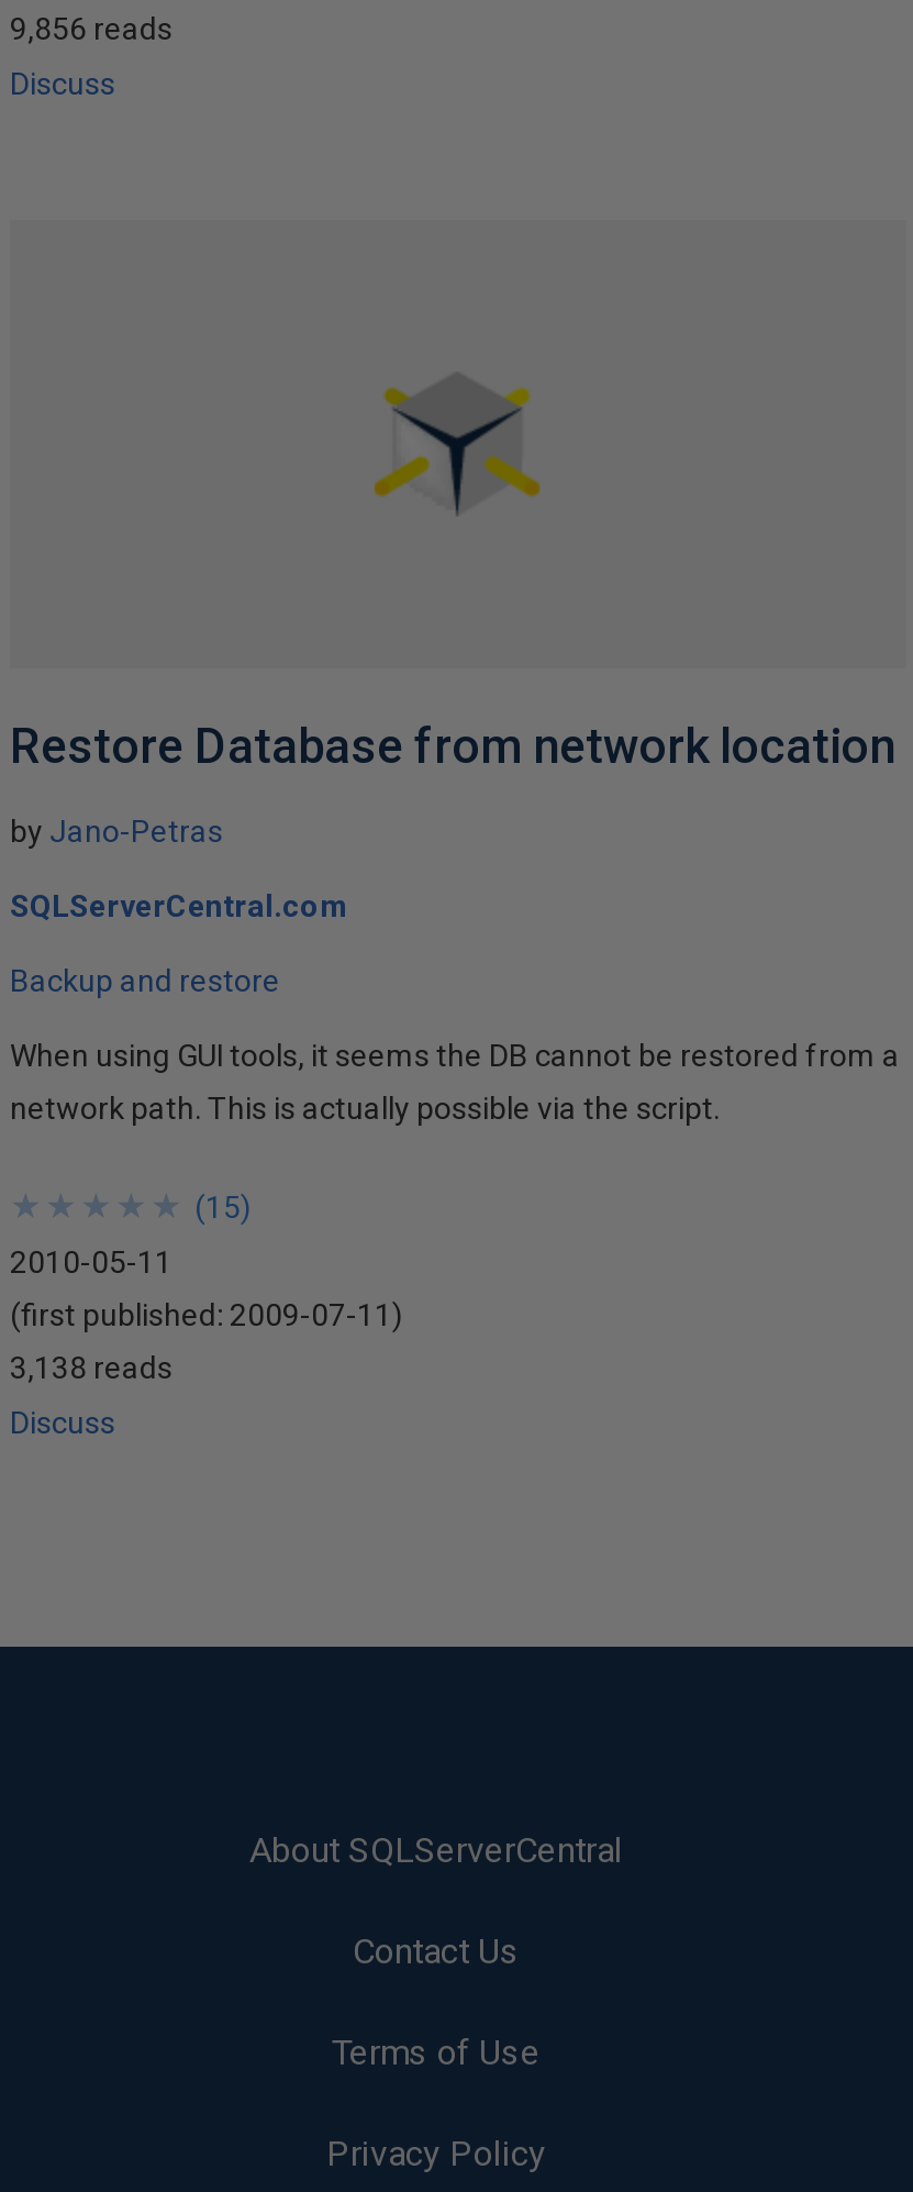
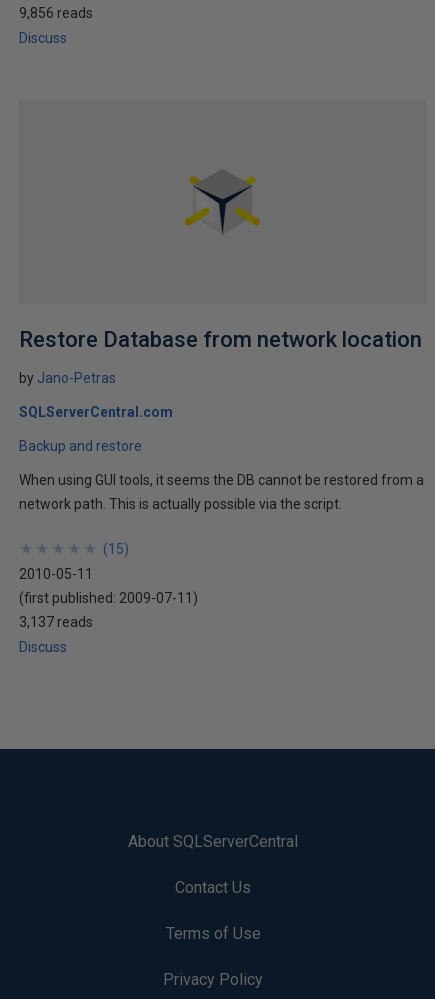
- 3,138 reads
+ 3,137 reads
